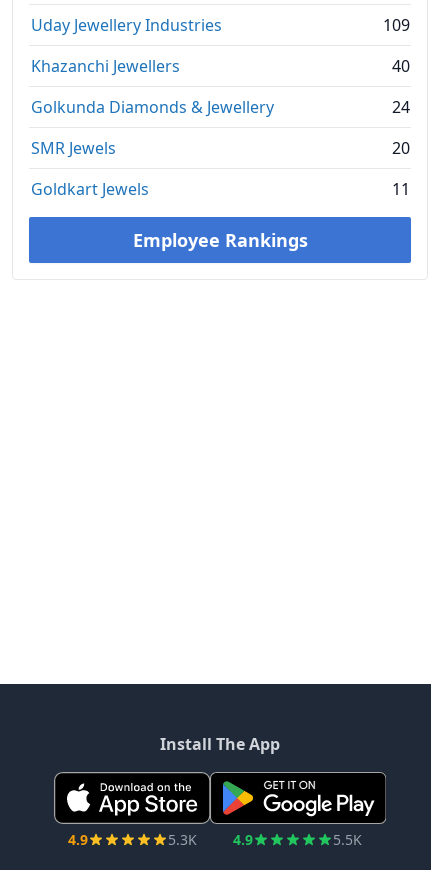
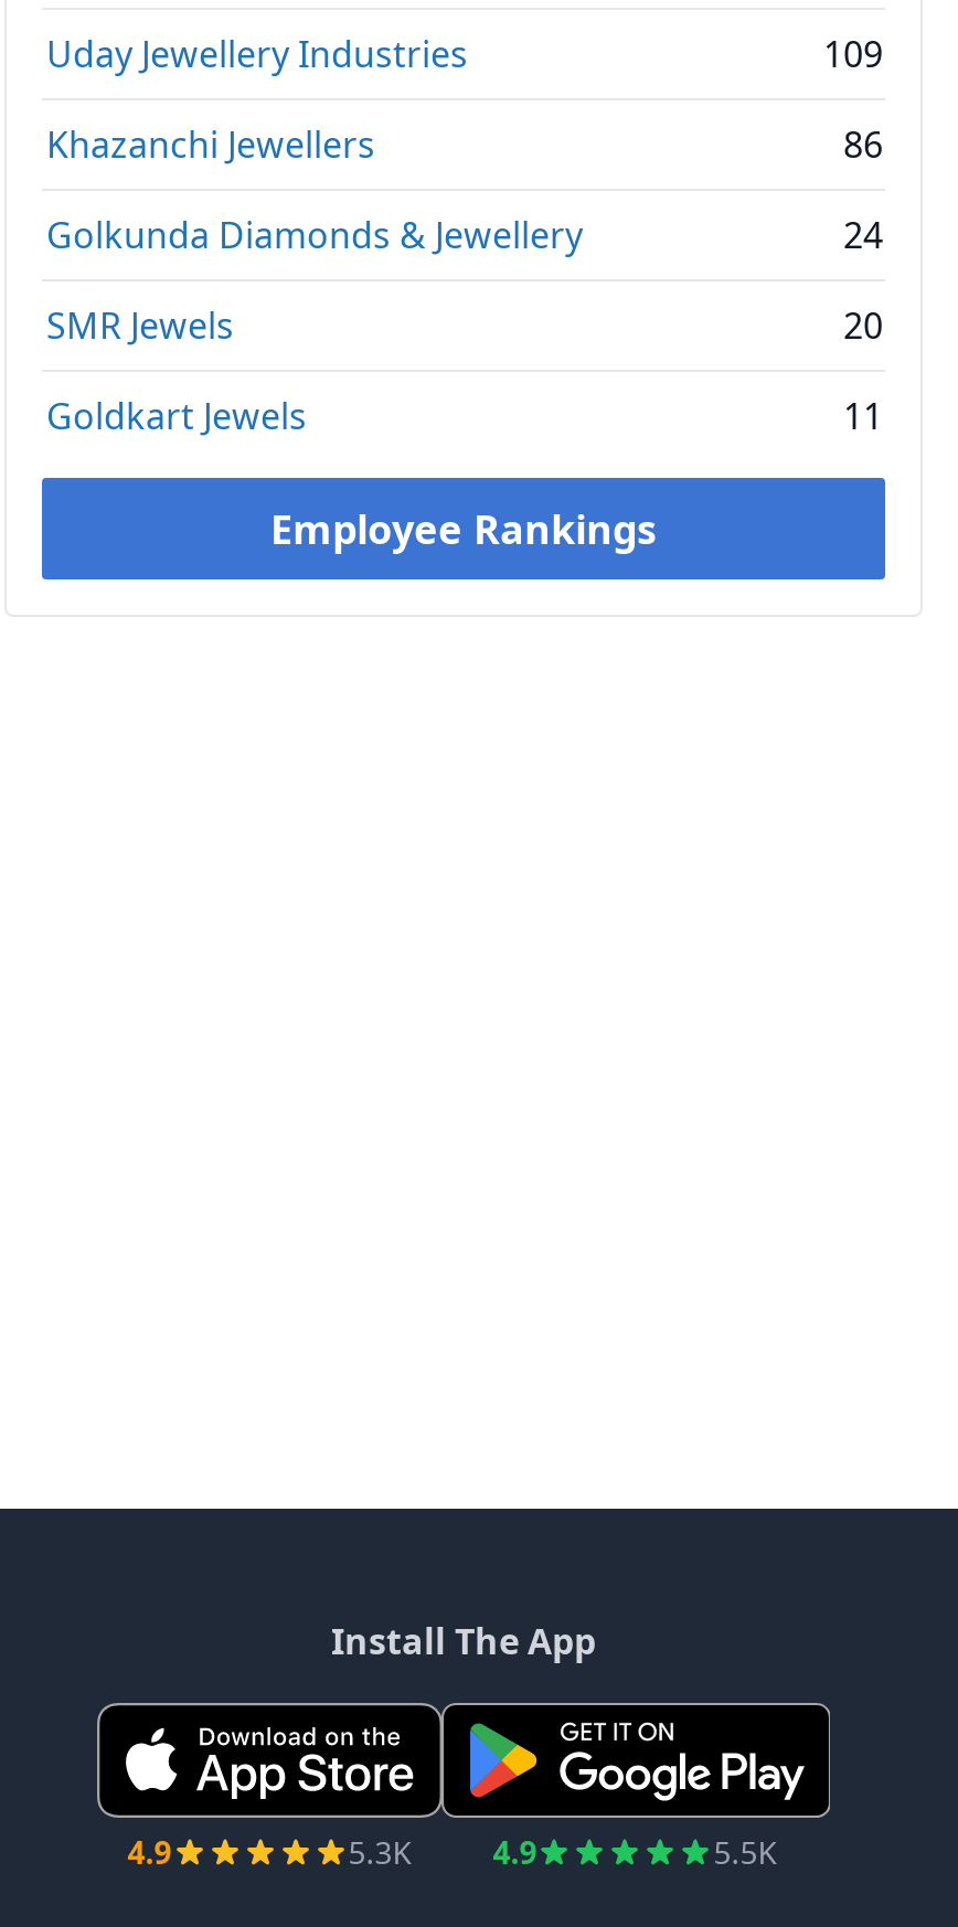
- 40
+ 86
